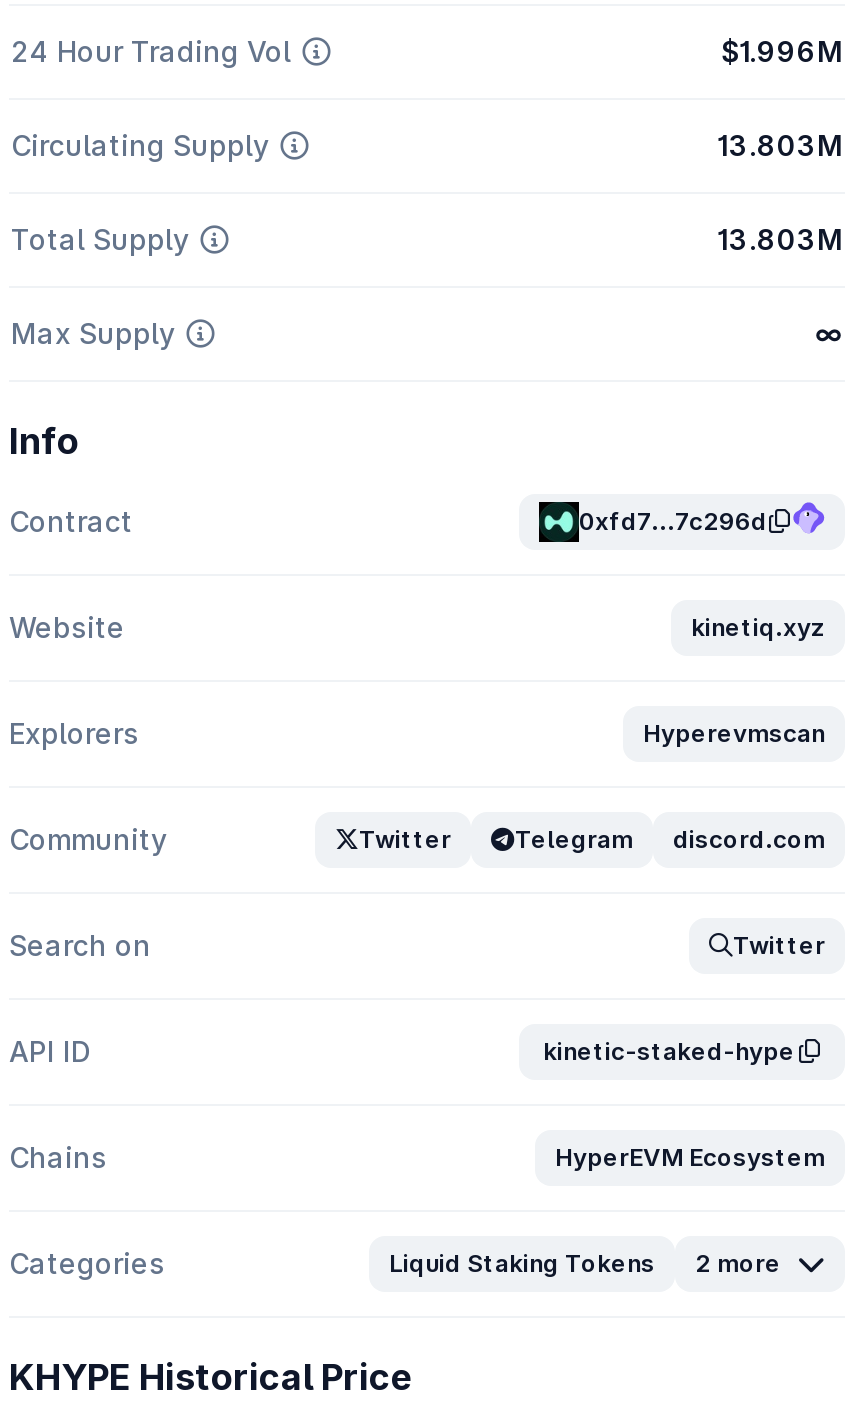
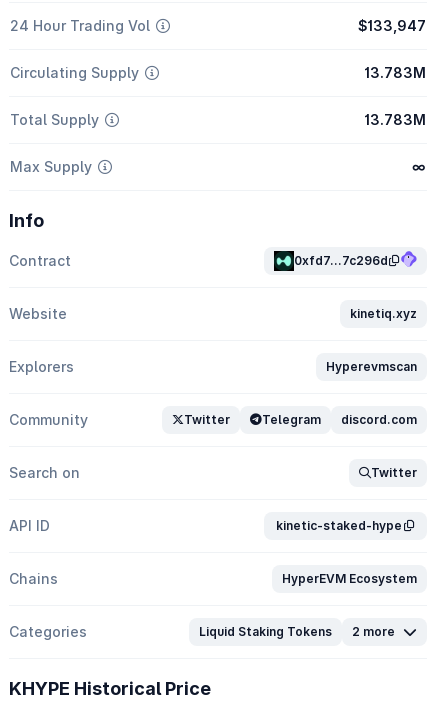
- $1.996M
+ $133,947

- 13.803M
+ 13.783M

- 13.803M
+ 13.783M
